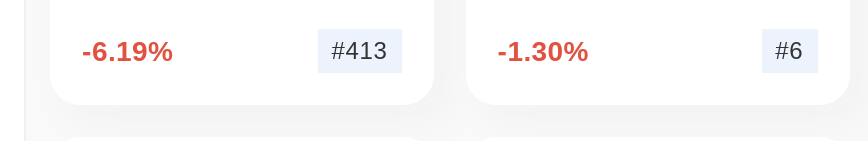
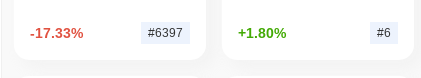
- -6.19%
- #413
+ -17.33%
+ #6397

- -1.30%
+ +1.80%
